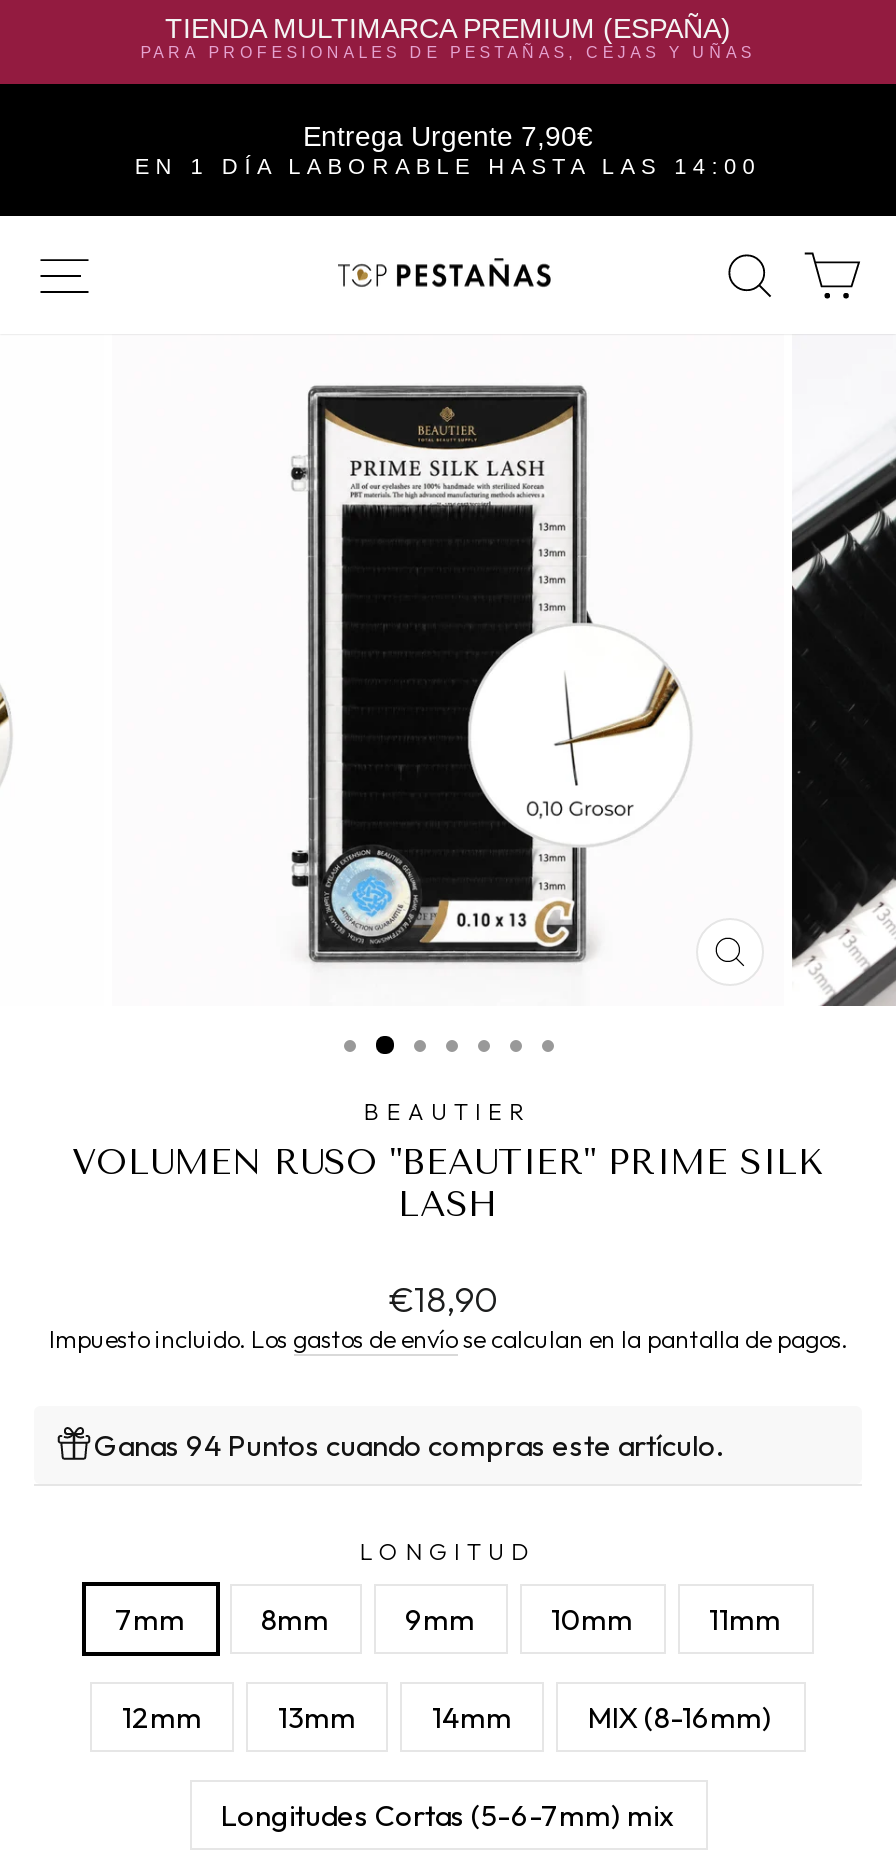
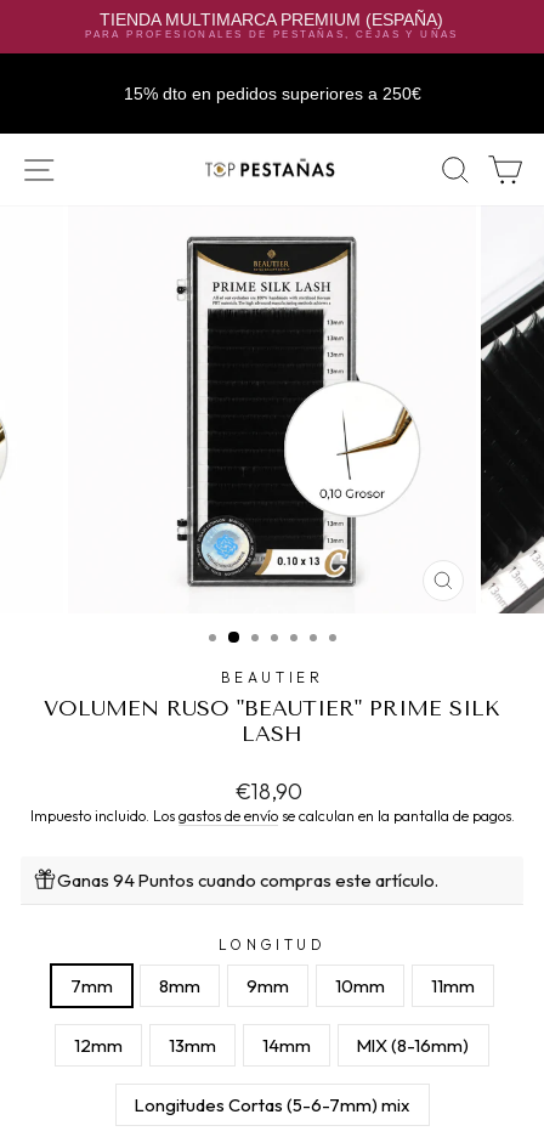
- Entrega Urgente 7,90€
- EN 1 DÍA LABORABLE HASTA LAS 14:00
+ 15% dto en pedidos superiores a 250€
